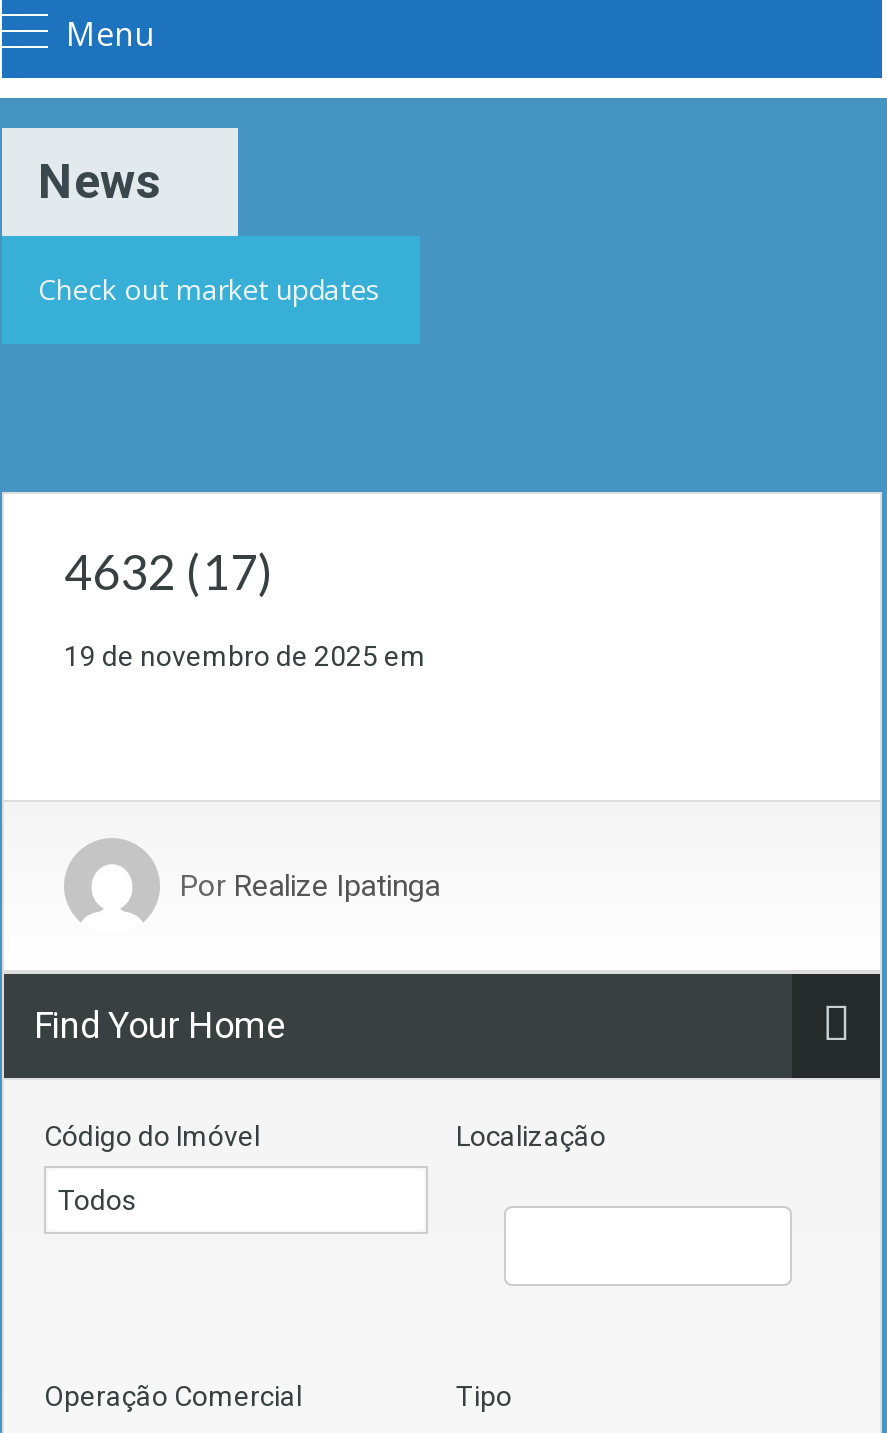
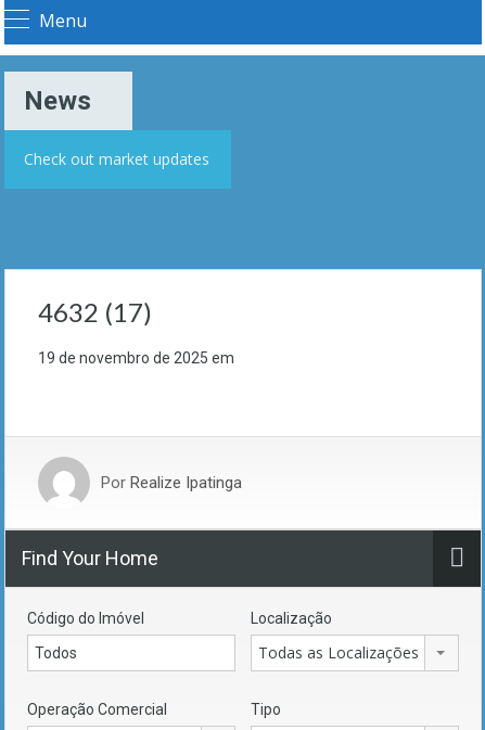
+ Todas as Localizações
